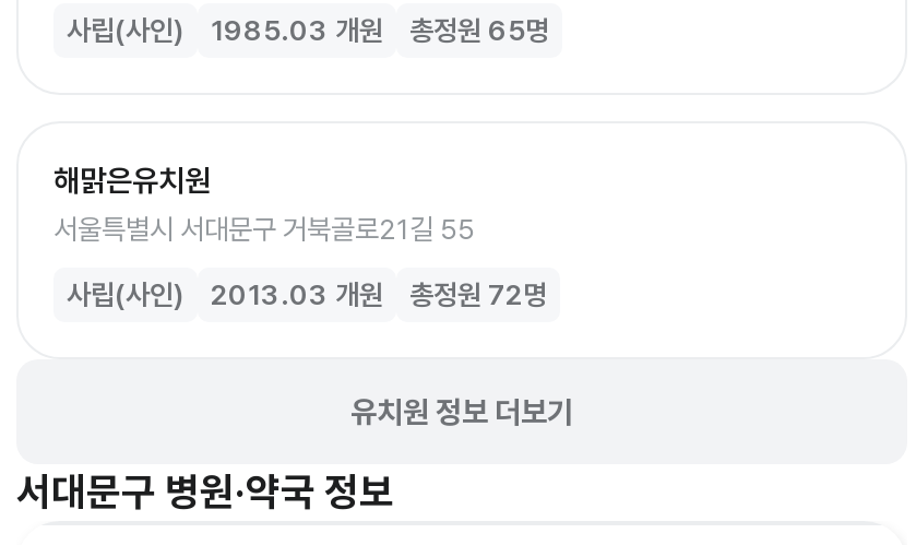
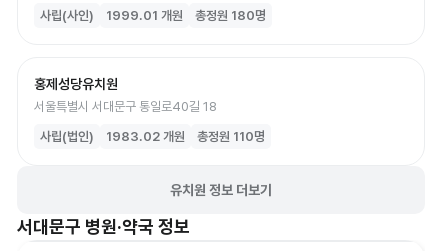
- 1985.03 개원
- 총정원 65명
+ 1999.01 개원
+ 총정원 180명

- 해맑은유치원
- 서울특별시 서대문구 거북골로21길 55
+ 홍제성당유치원
+ 서울특별시 서대문구 통일로40길 18

- 사립(사인)
- 2013.03 개원
- 총정원 72명
+ 사립(법인)
+ 1983.02 개원
+ 총정원 110명
